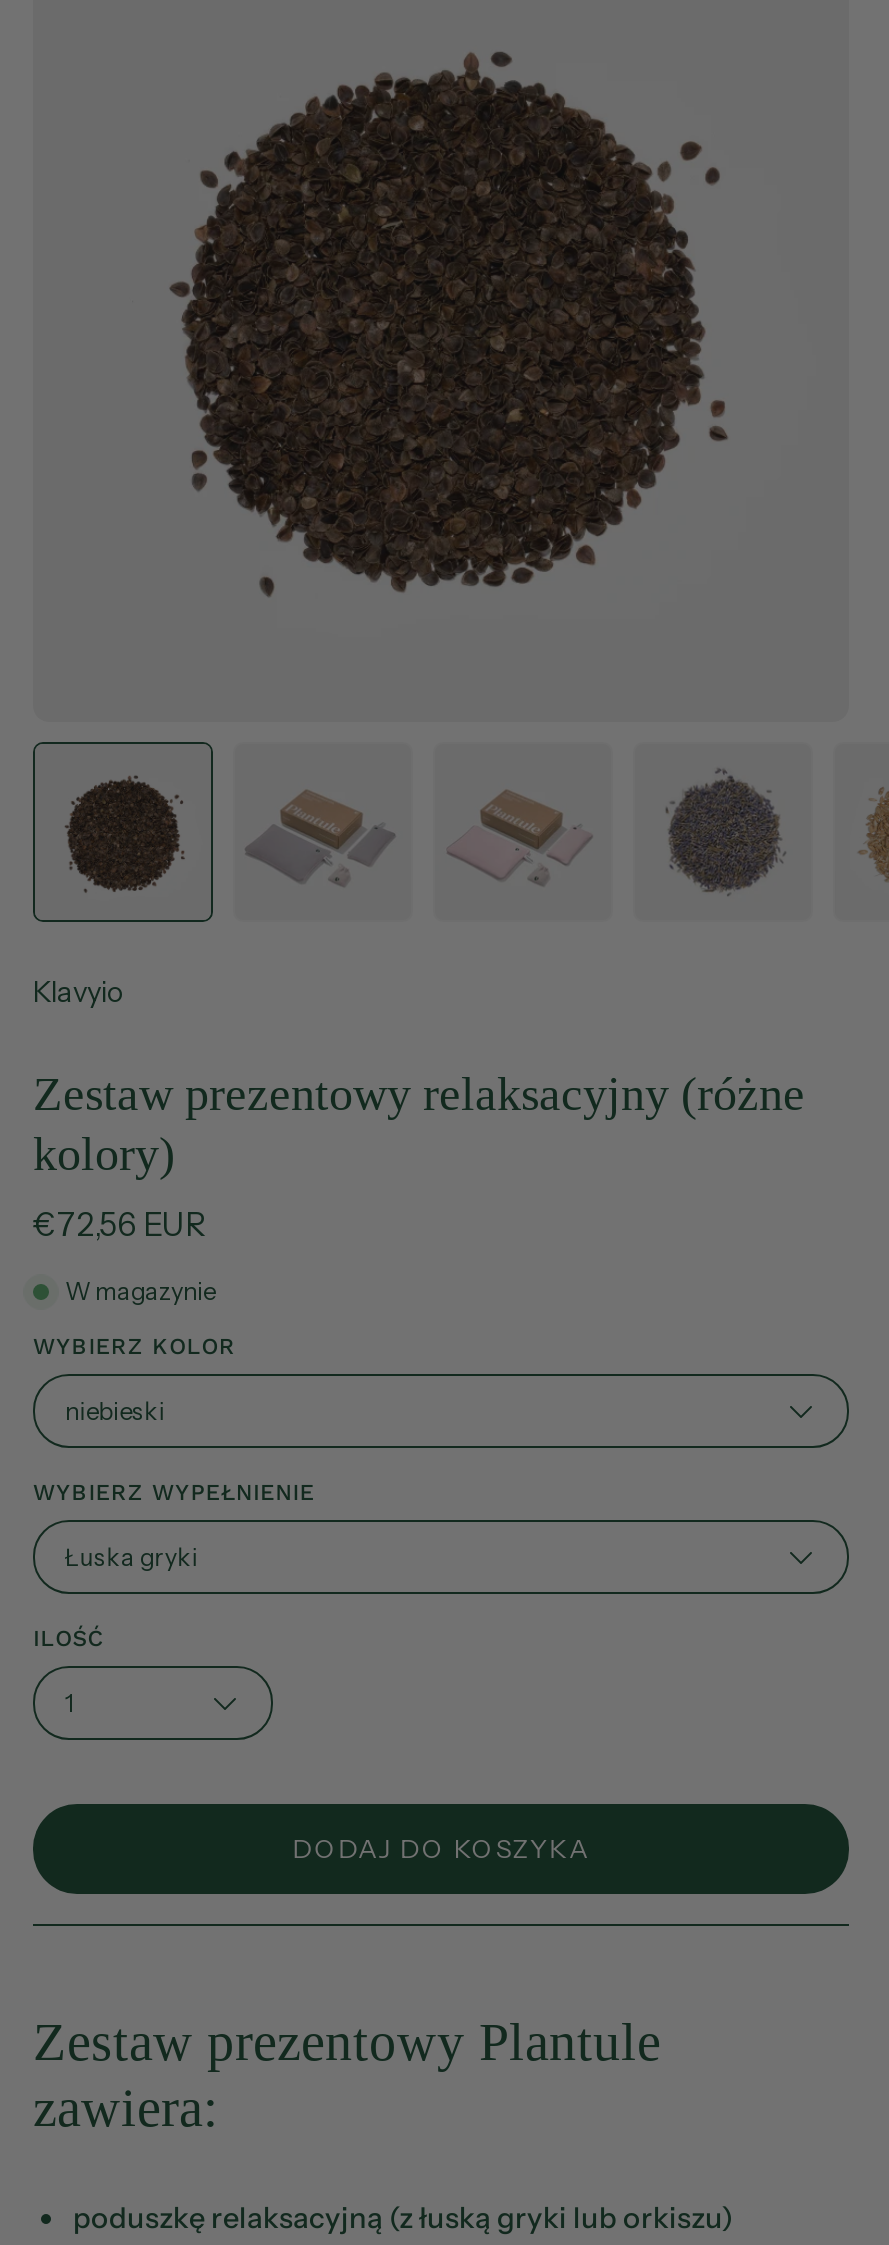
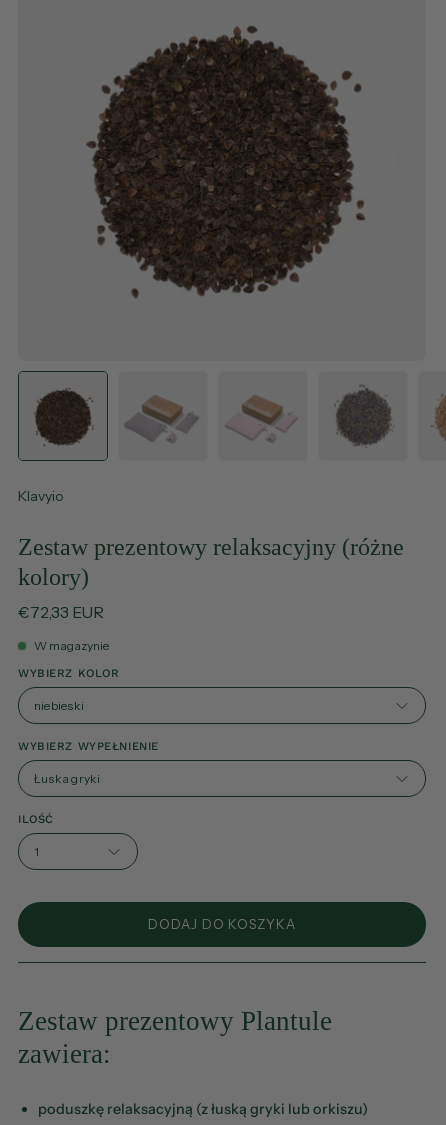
- €72,56 EUR
+ €72,33 EUR
